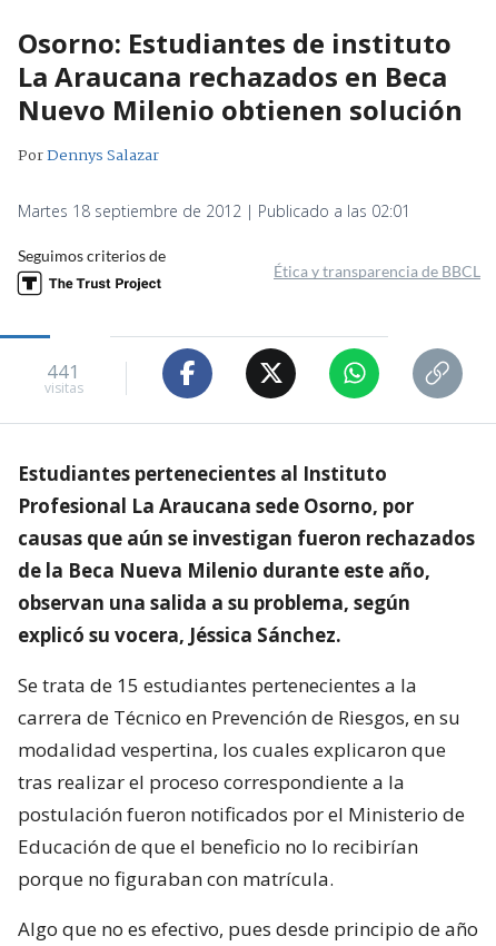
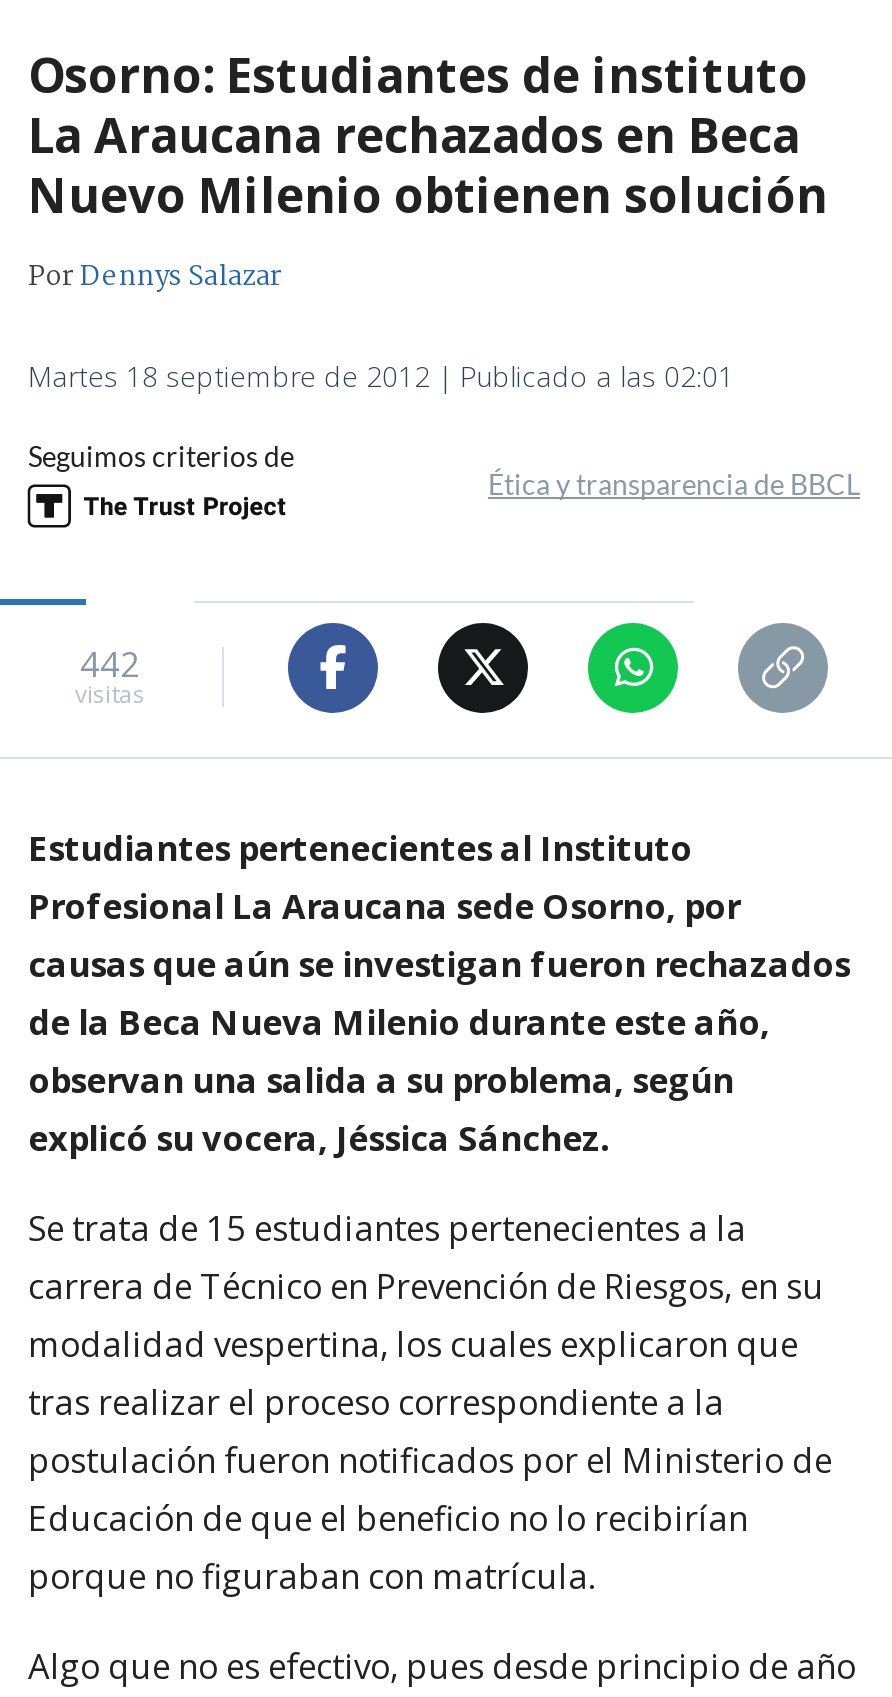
- 441
+ 442
